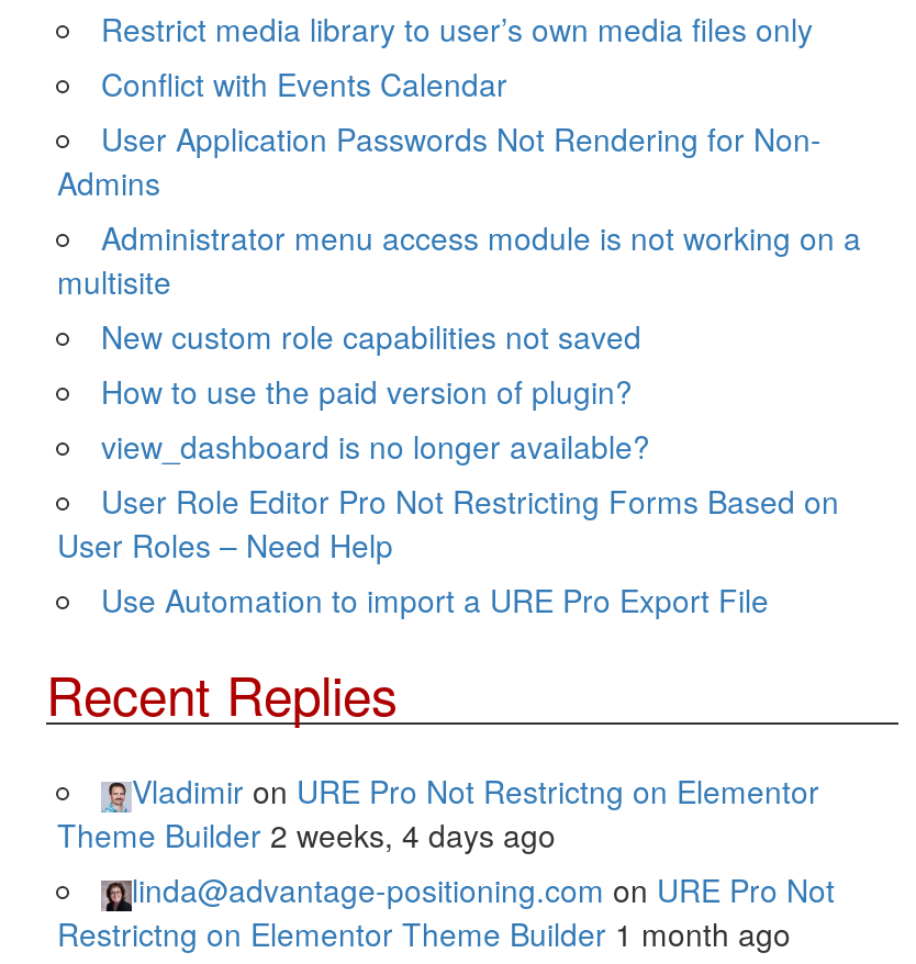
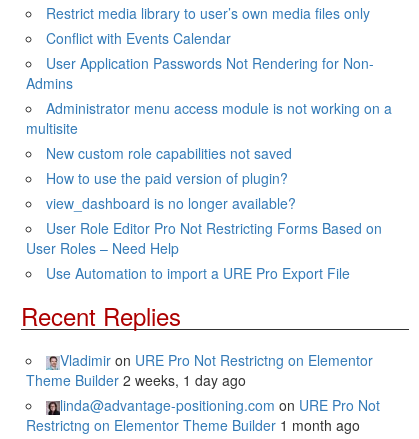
- Theme Builder 2 weeks, 4 days ago
+ Theme Builder 2 weeks, 1 day ago
